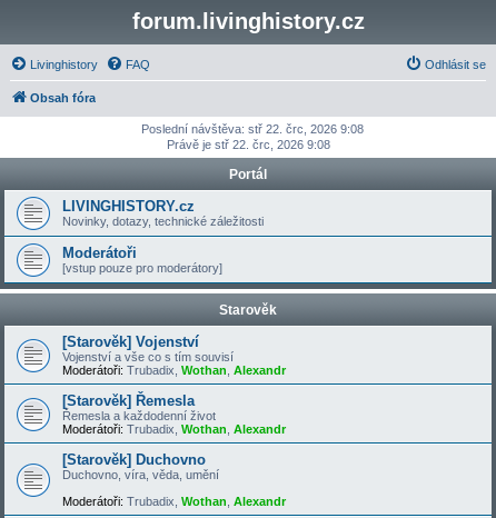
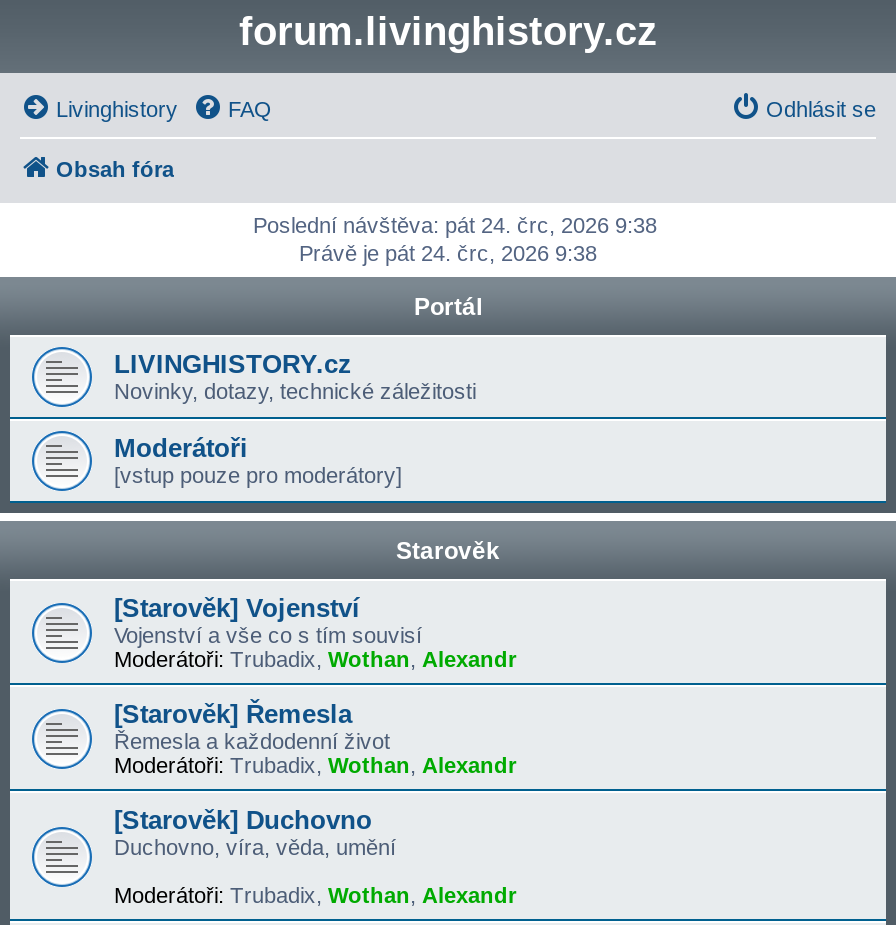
- Poslední návštěva: stř 22. črc, 2026 9:08
+ Poslední návštěva: pát 24. črc, 2026 9:38

- Právě je stř 22. črc, 2026 9:08
+ Právě je pát 24. črc, 2026 9:38
